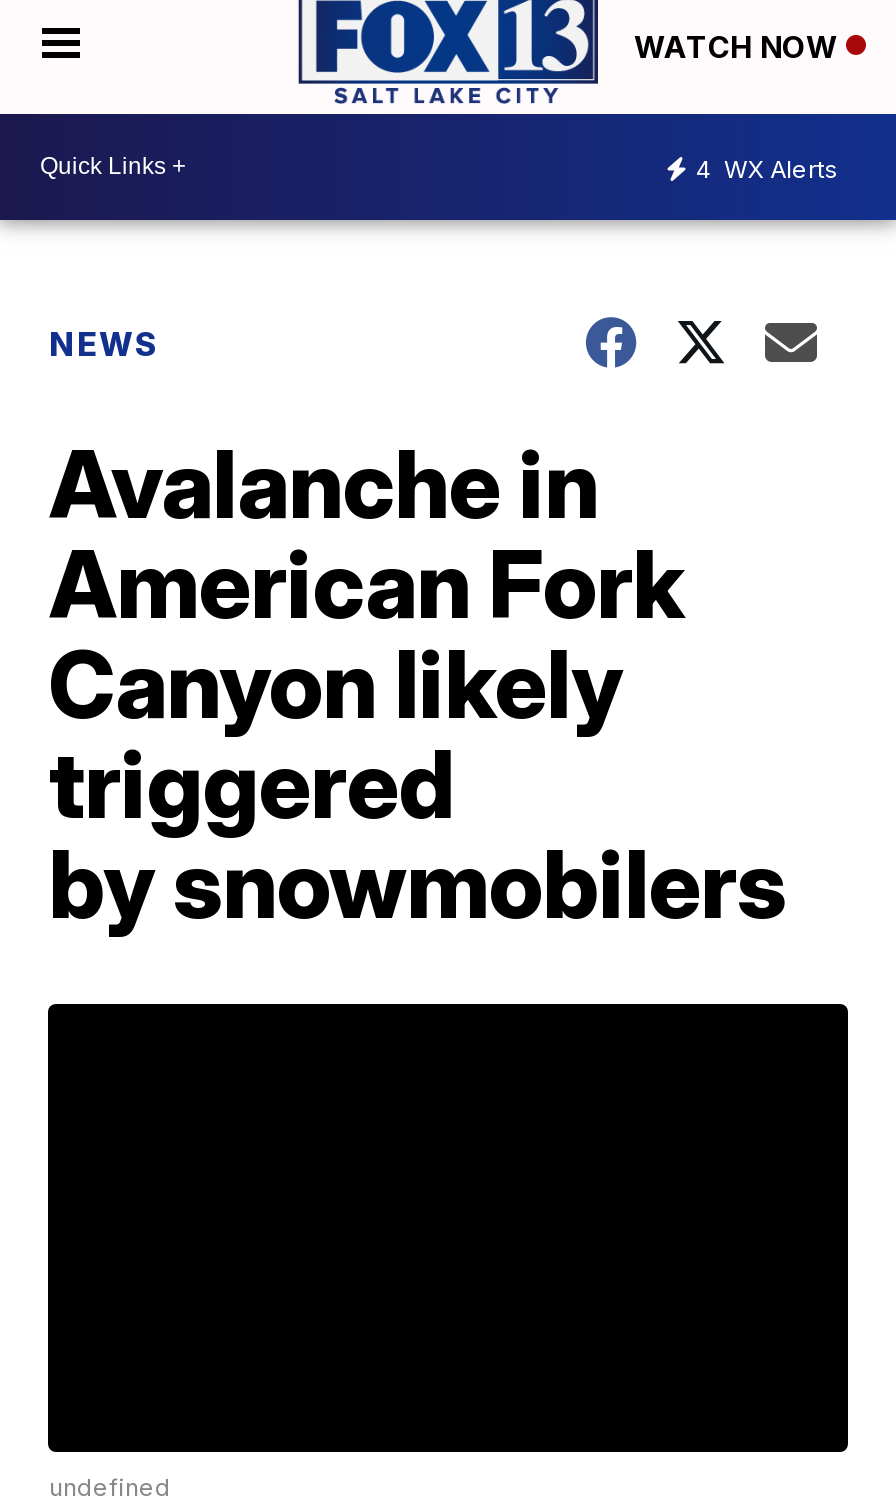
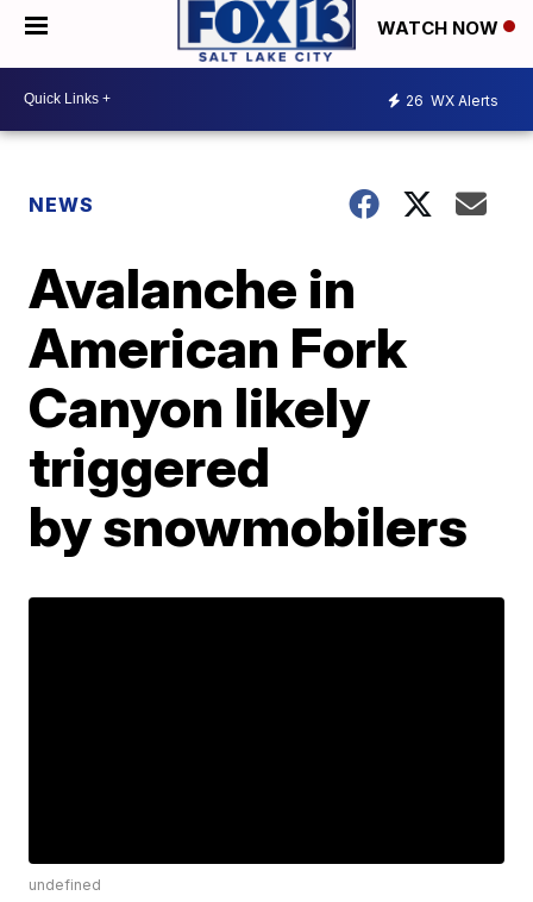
- 4 WX Alerts
+ 26 WX Alerts
